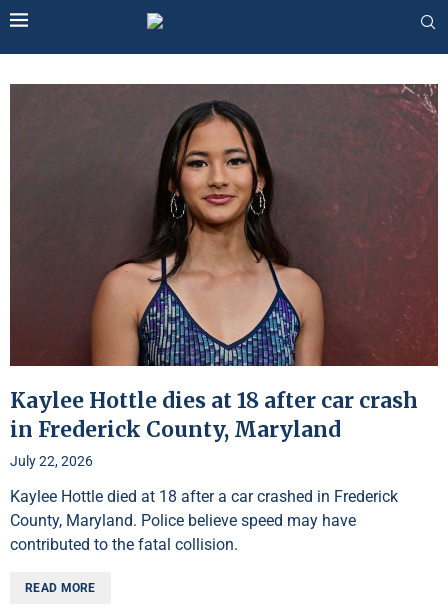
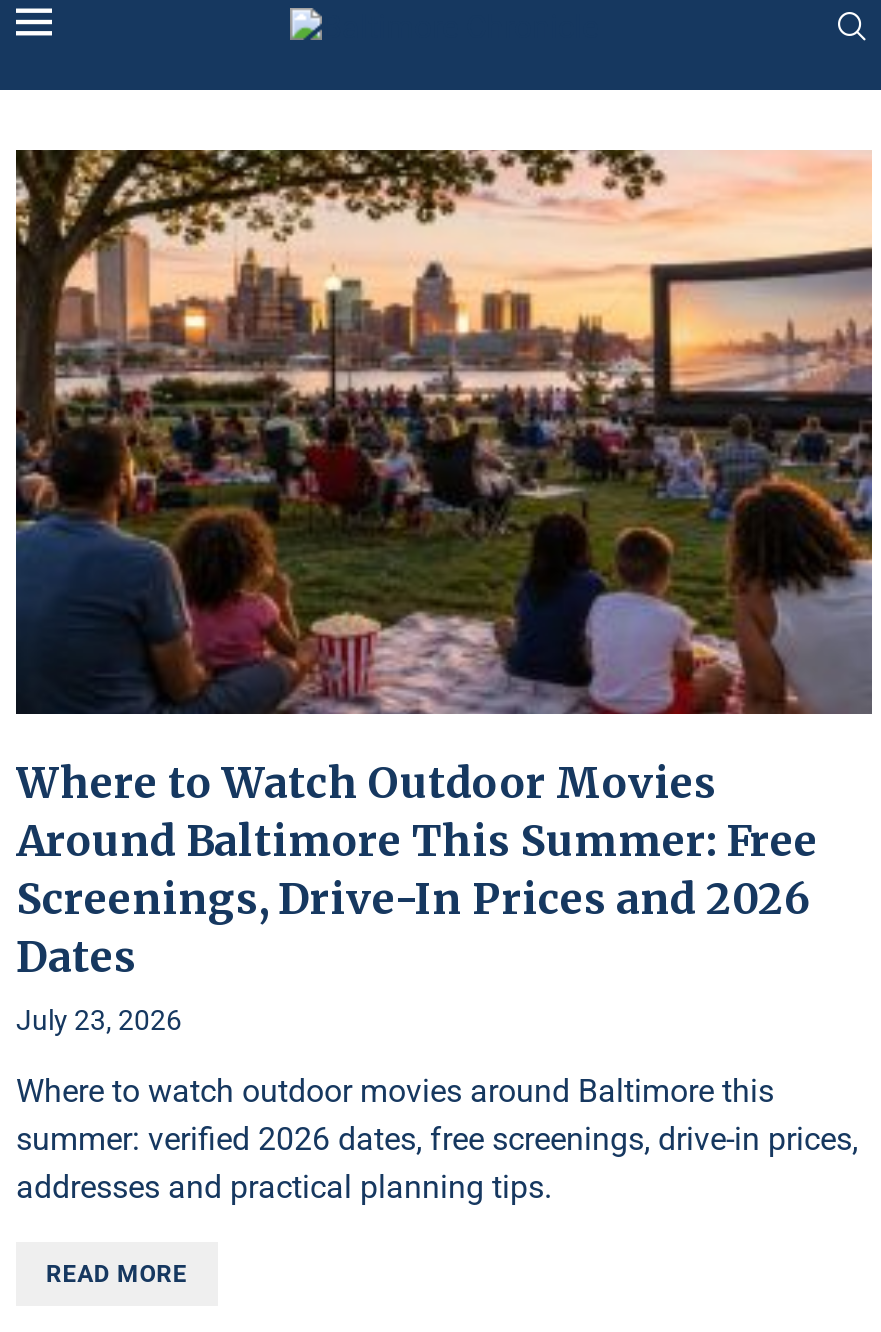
- [image]
- Kaylee Hottle dies at 18 after car crash
- in Frederick County, Maryland
- July 22, 2026
+ [image]
+ Where to Watch Outdoor Movies
+ Around Baltimore This Summer: Free
+ Screenings, Drive-In Prices and 2026
+ Dates
+ July 23, 2026

- Kaylee Hottle died at 18 after a car crashed in Frederick
- County, Maryland. Police believe speed may have
- contributed to the fatal collision.
+ Where to watch outdoor movies around Baltimore this
+ summer: verified 2026 dates, free screenings, drive-in prices,
+ addresses and practical planning tips.
